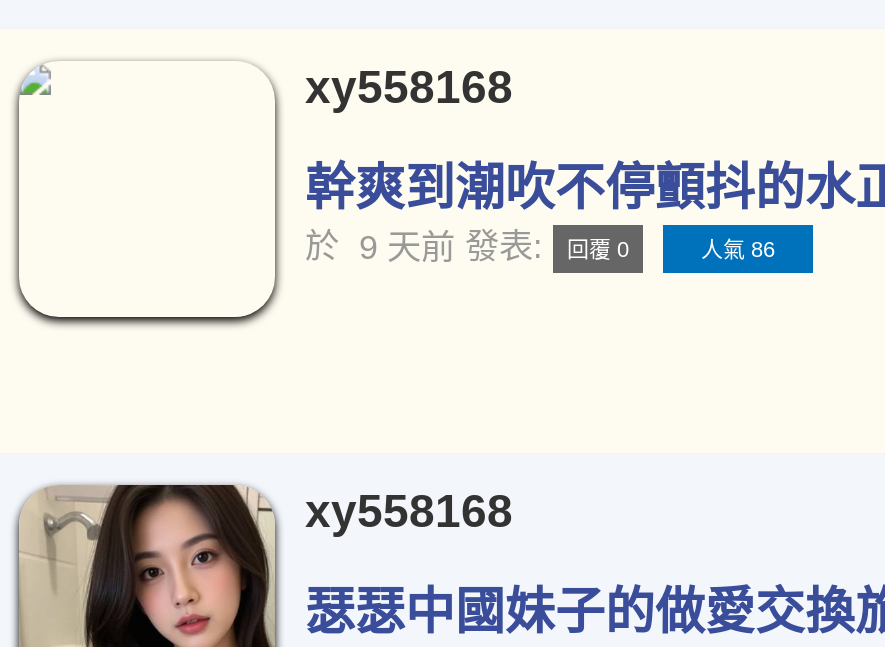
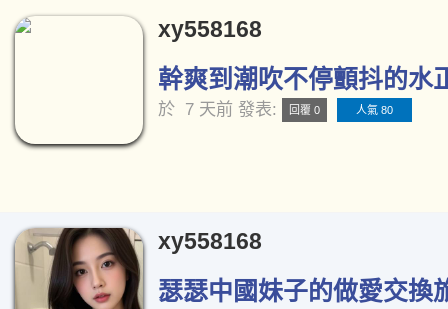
- 於9 天前發表: 回覆 0
+ 於7 天前發表: 回覆 0

- 人氣 86
+ 人氣 80
